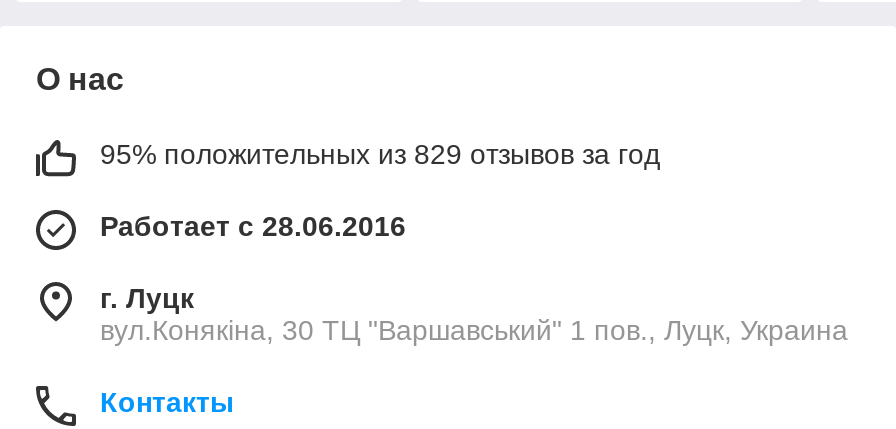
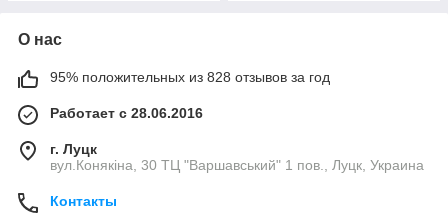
- 95% положительных из 829 отзывов за год
+ 95% положительных из 828 отзывов за год
